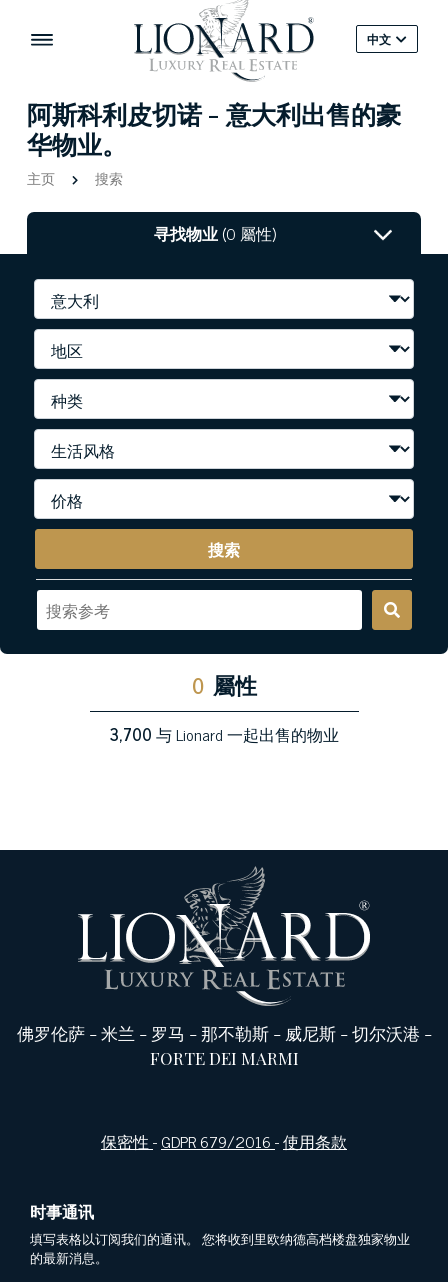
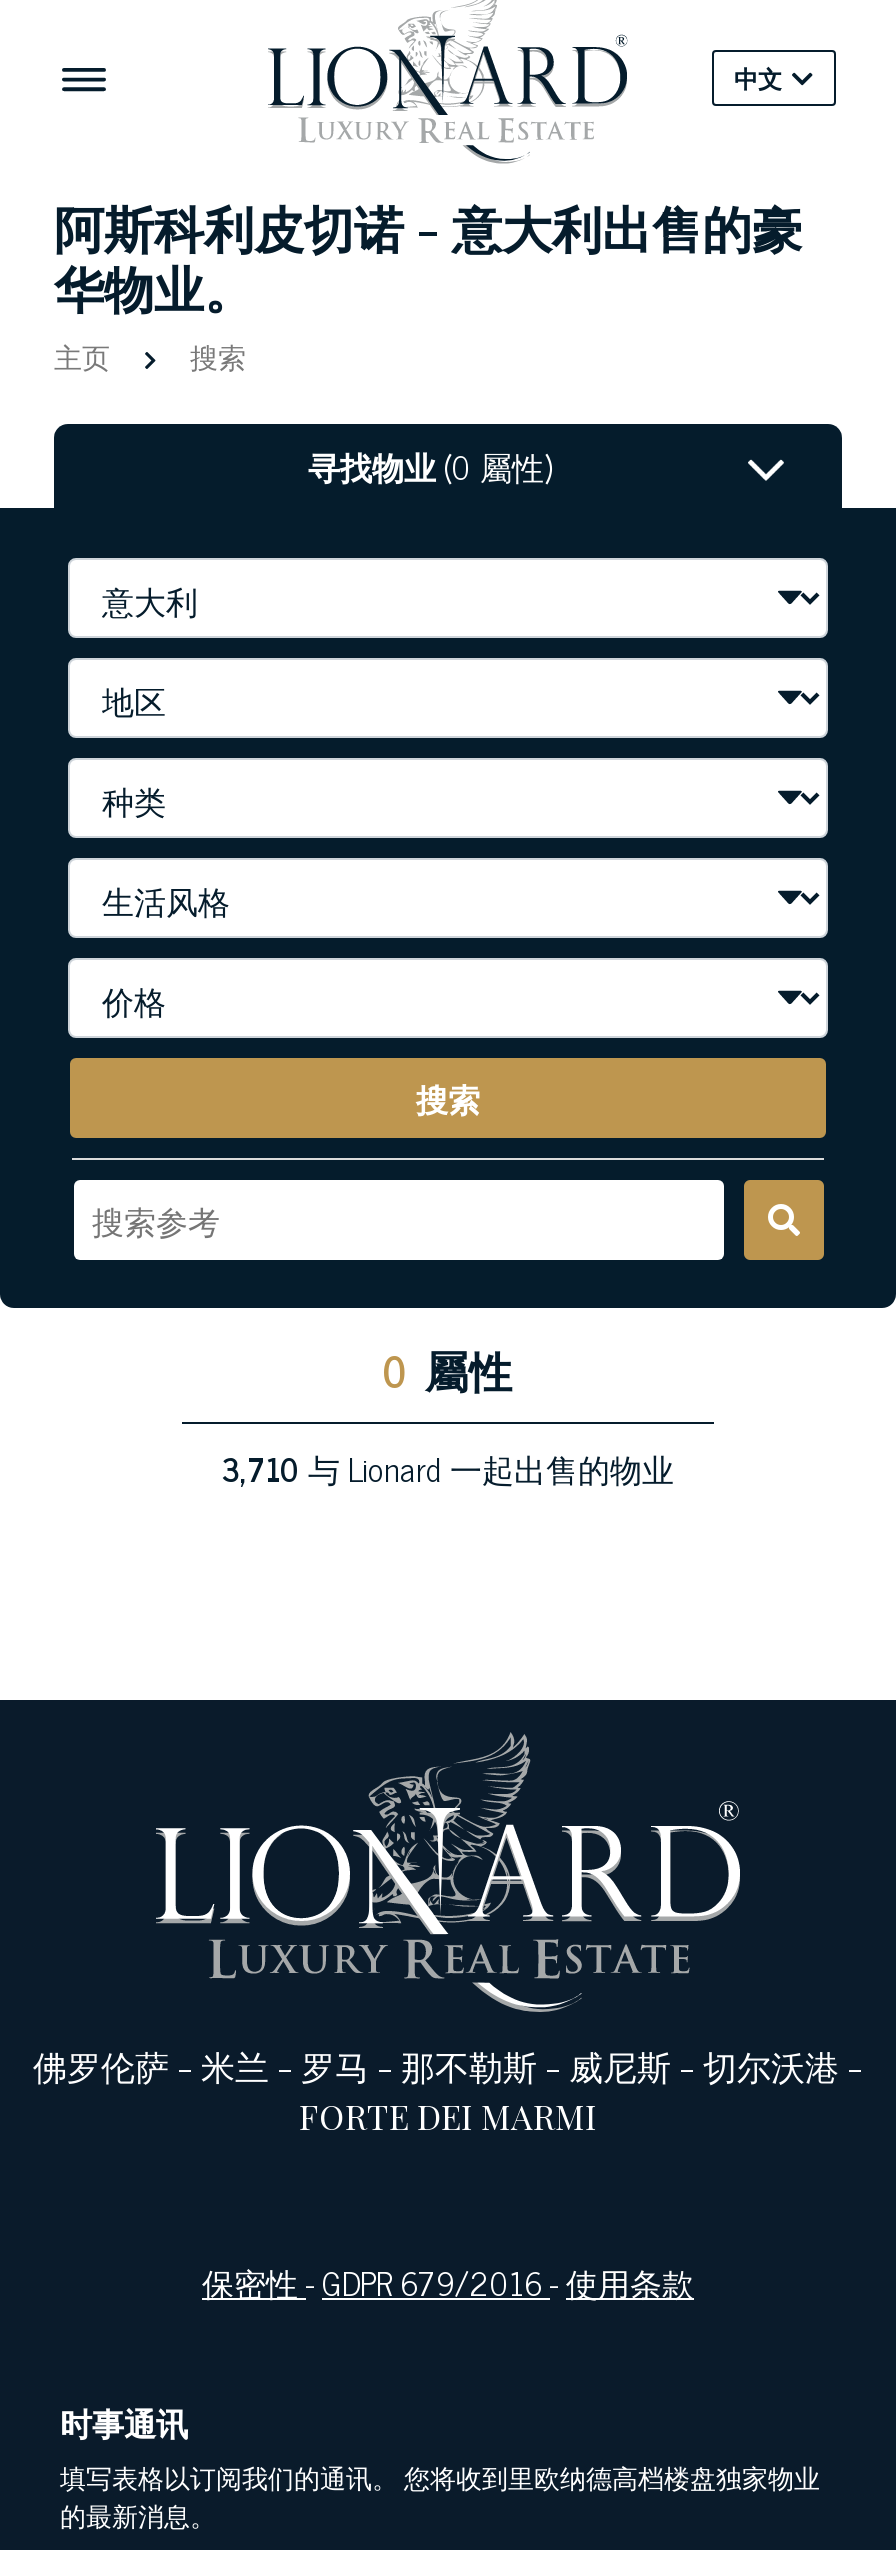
- 3,700与 Lionard 一起出售的物业
+ 3,710与 Lionard 一起出售的物业
